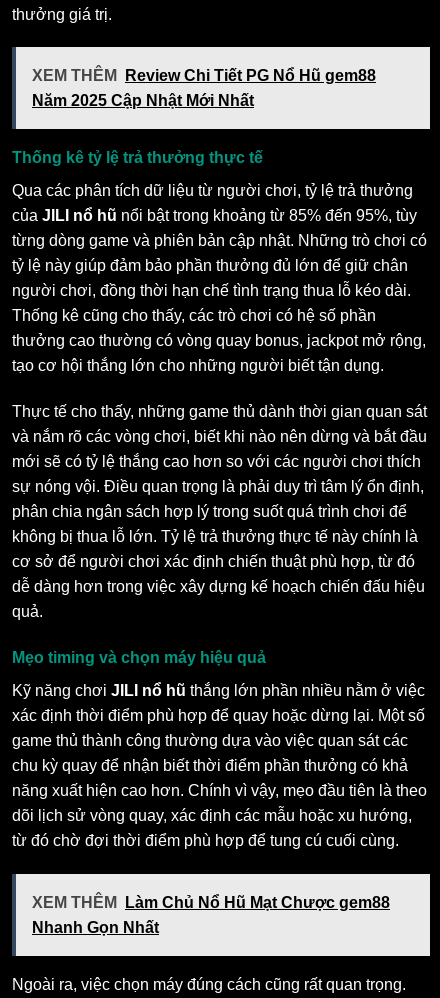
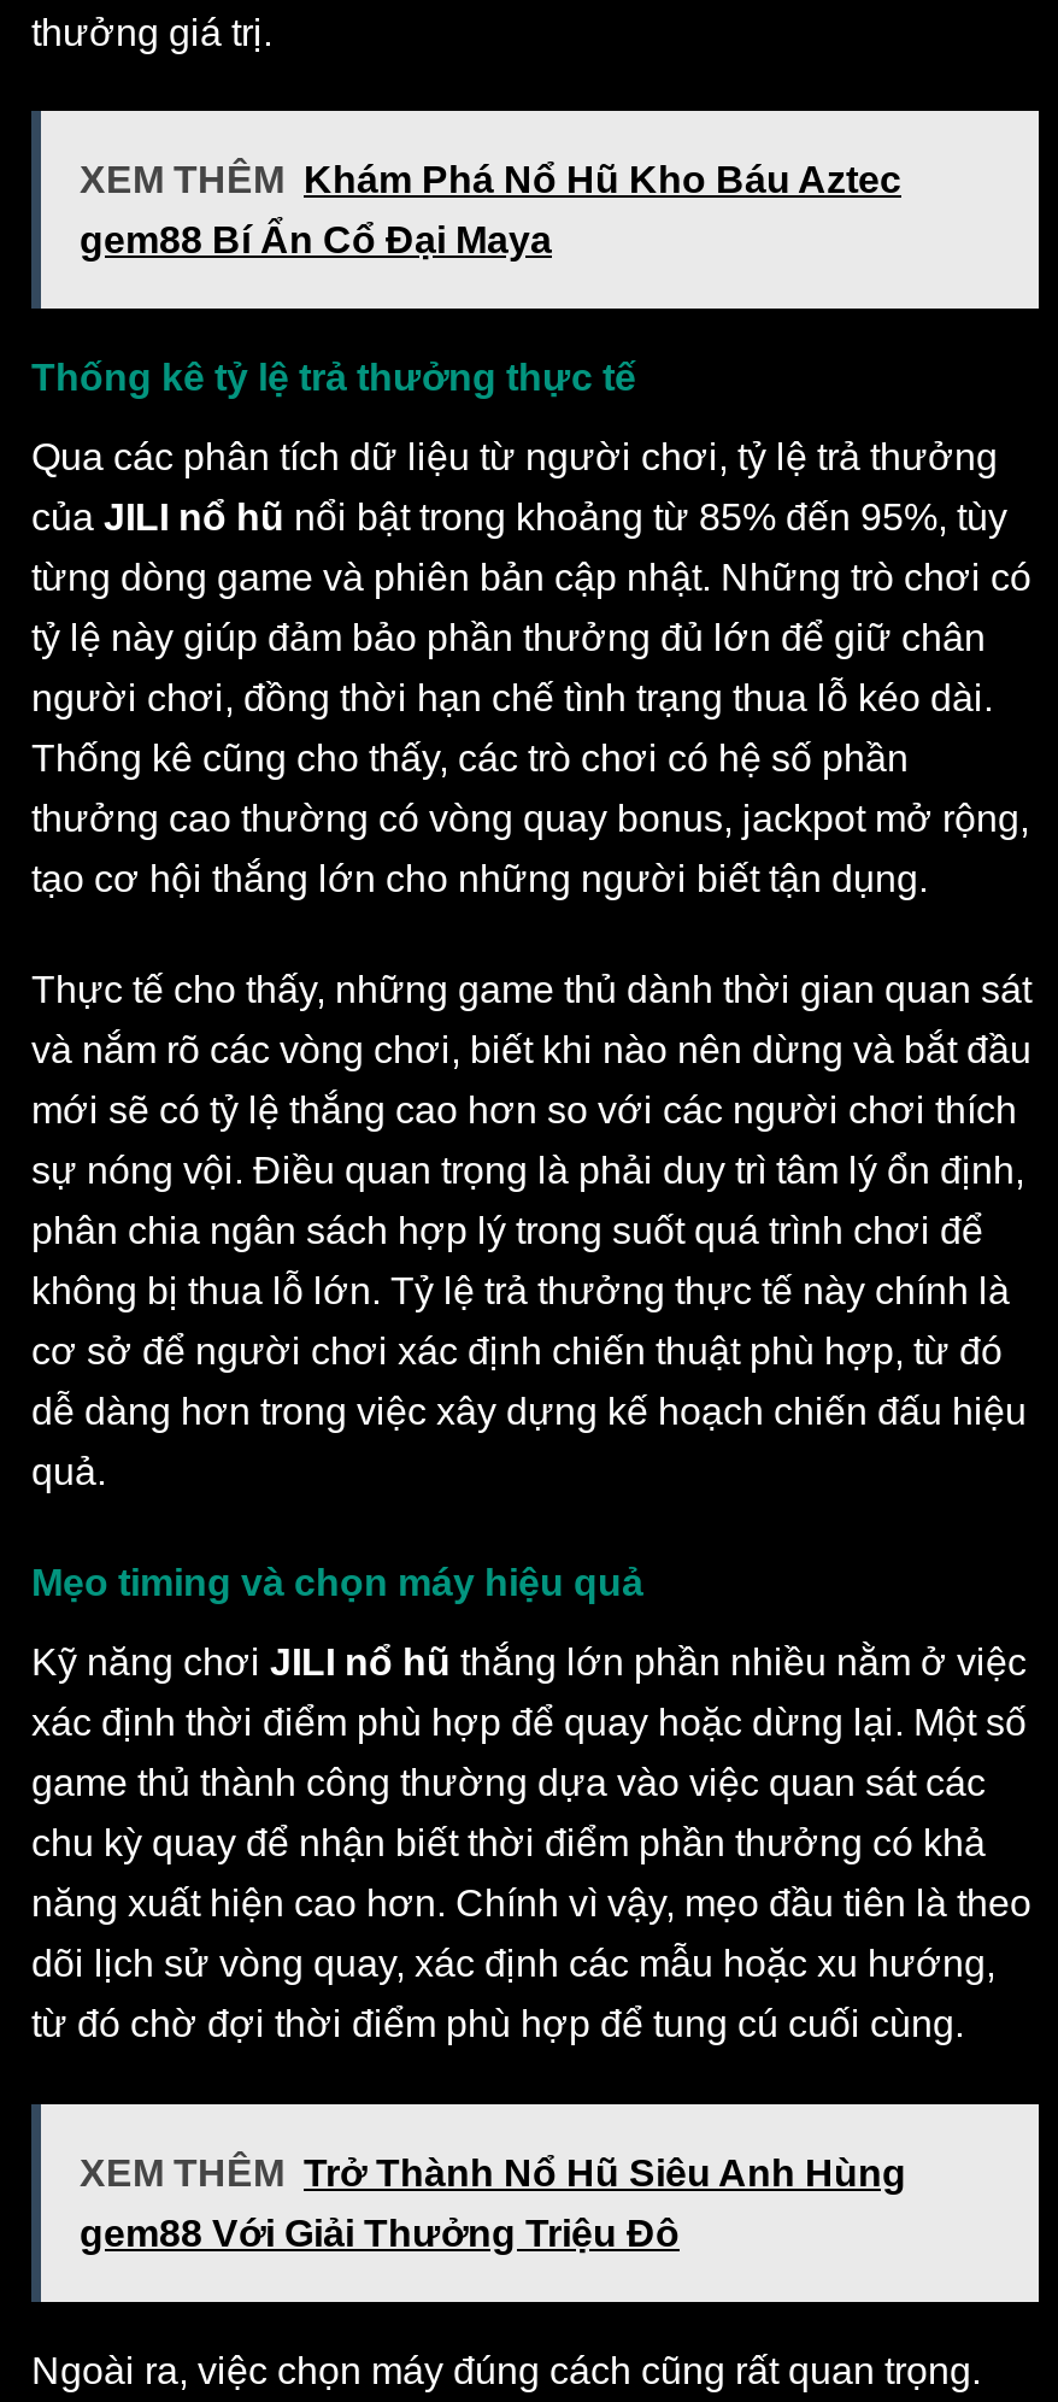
- XEM THÊM Review Chi Tiết PG Nổ Hũ gem88
+ XEM THÊM Khám Phá Nổ Hũ Kho Báu Aztec

- Năm 2025 Cập Nhật Mới Nhất
+ gem88 Bí Ẩn Cổ Đại Maya

- XEM THÊM Làm Chủ Nổ Hũ Mạt Chược gem88
+ XEM THÊM Trở Thành Nổ Hũ Siêu Anh Hùng

- Nhanh Gọn Nhất
+ gem88 Với Giải Thưởng Triệu Đô
